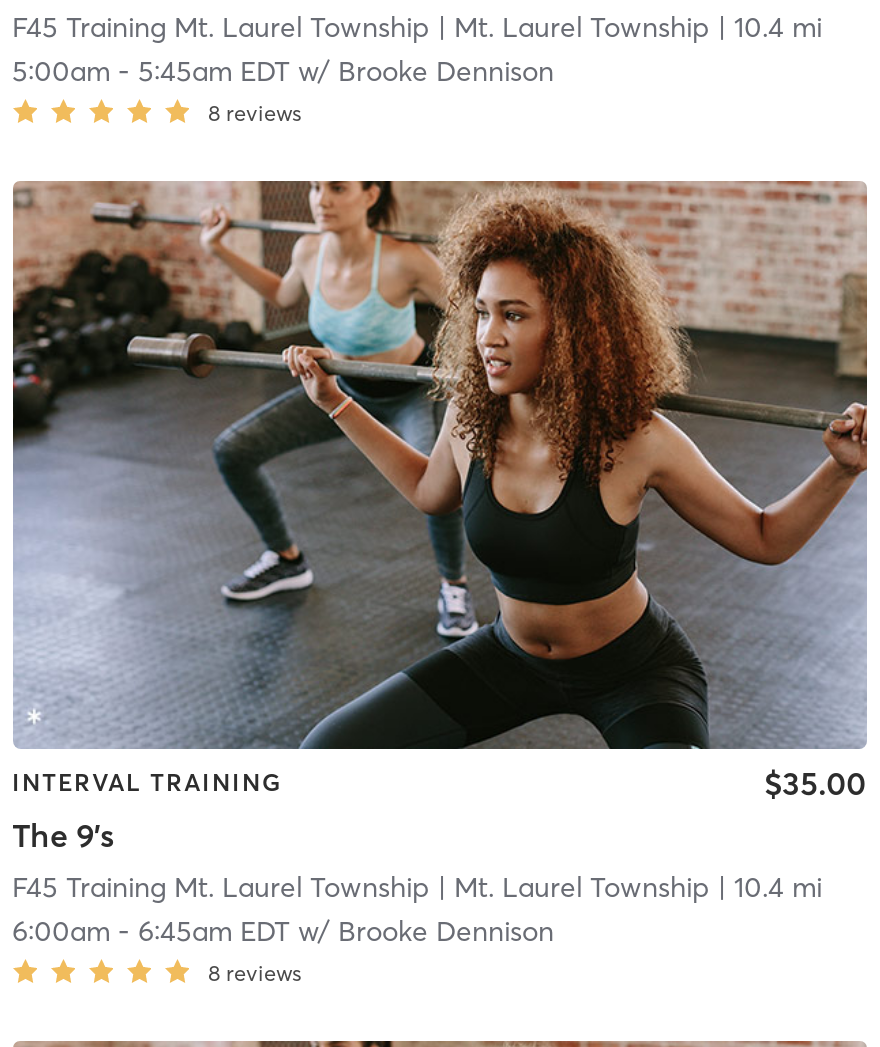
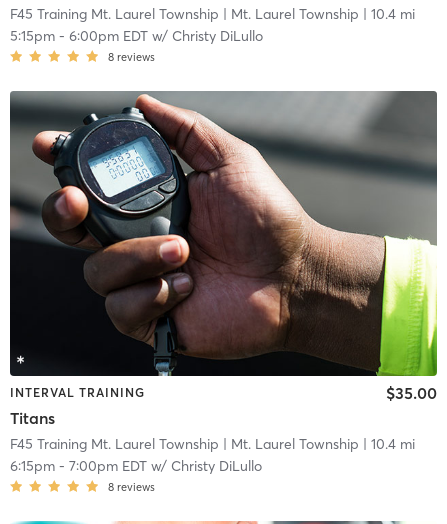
- 5:00am - 5:45am EDT w/ Brooke Dennison
+ 5:15pm - 6:00pm EDT w/ Christy DiLullo

- [image]
- The 9's
+ [image]
+ Titans

- 6:00am - 6:45am EDT w/ Brooke Dennison
+ 6:15pm - 7:00pm EDT w/ Christy DiLullo
